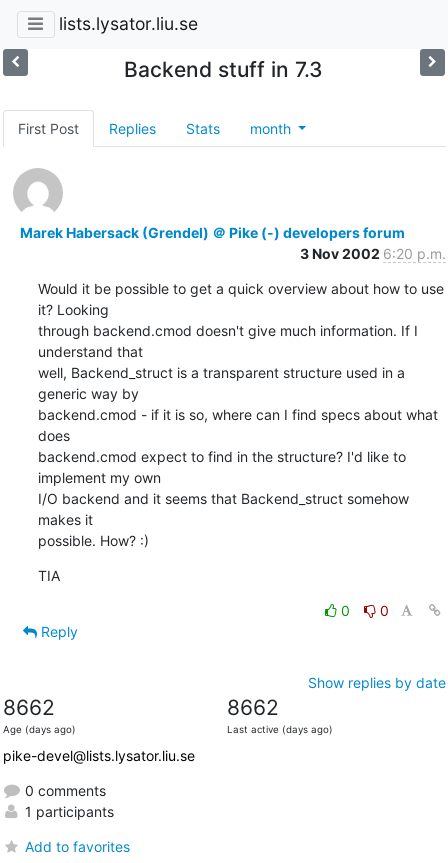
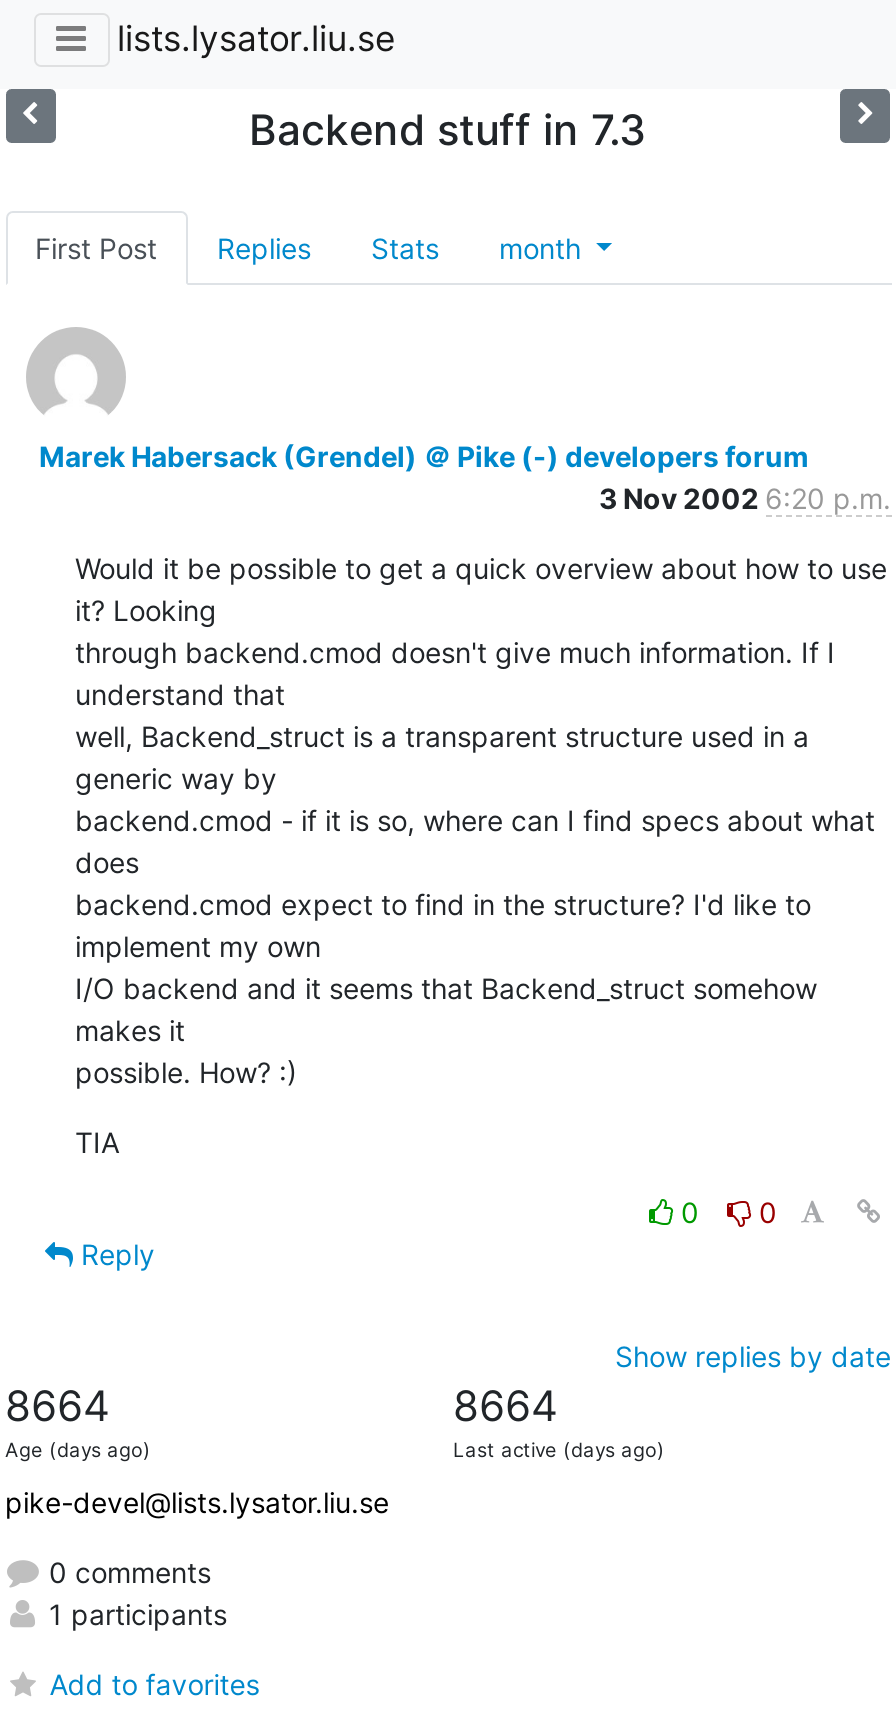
- 8662
+ 8664

- 8662
+ 8664
